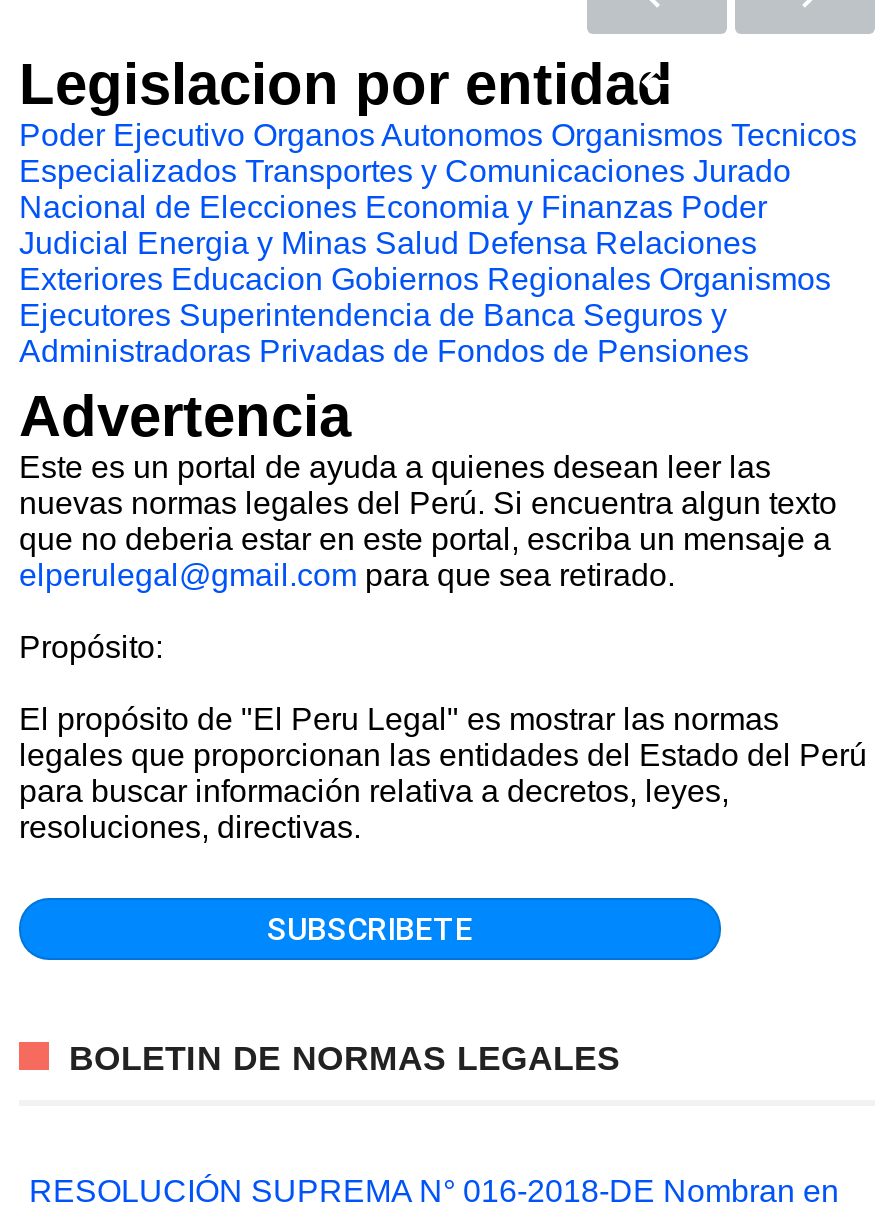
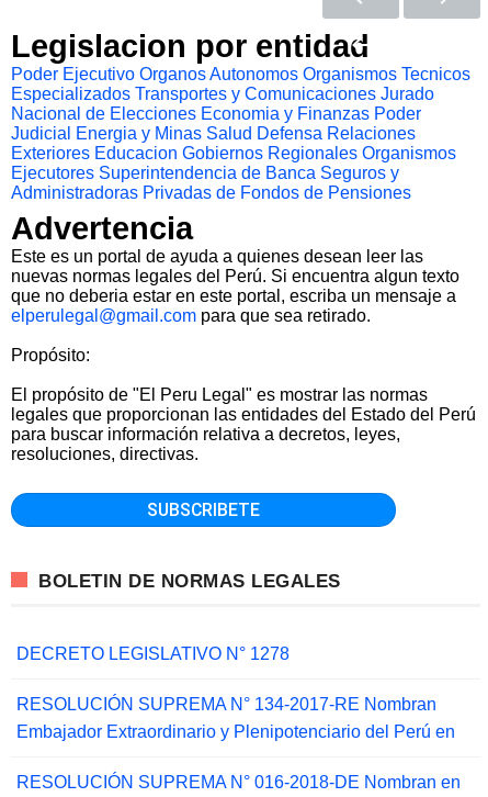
+ DECRETO LEGISLATIVO N° 1278
+ RESOLUCIÓN SUPREMA N° 134-2017-RE Nombran
+ Embajador Extraordinario y Plenipotenciario del Perú en
